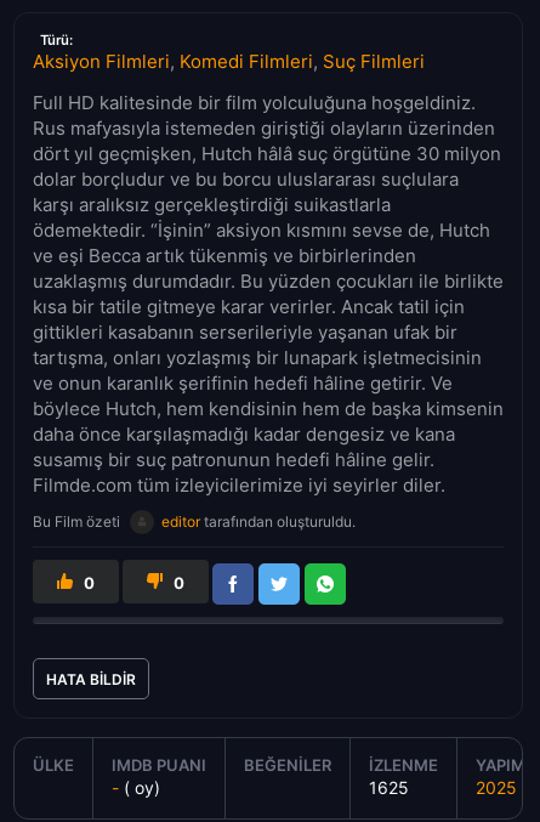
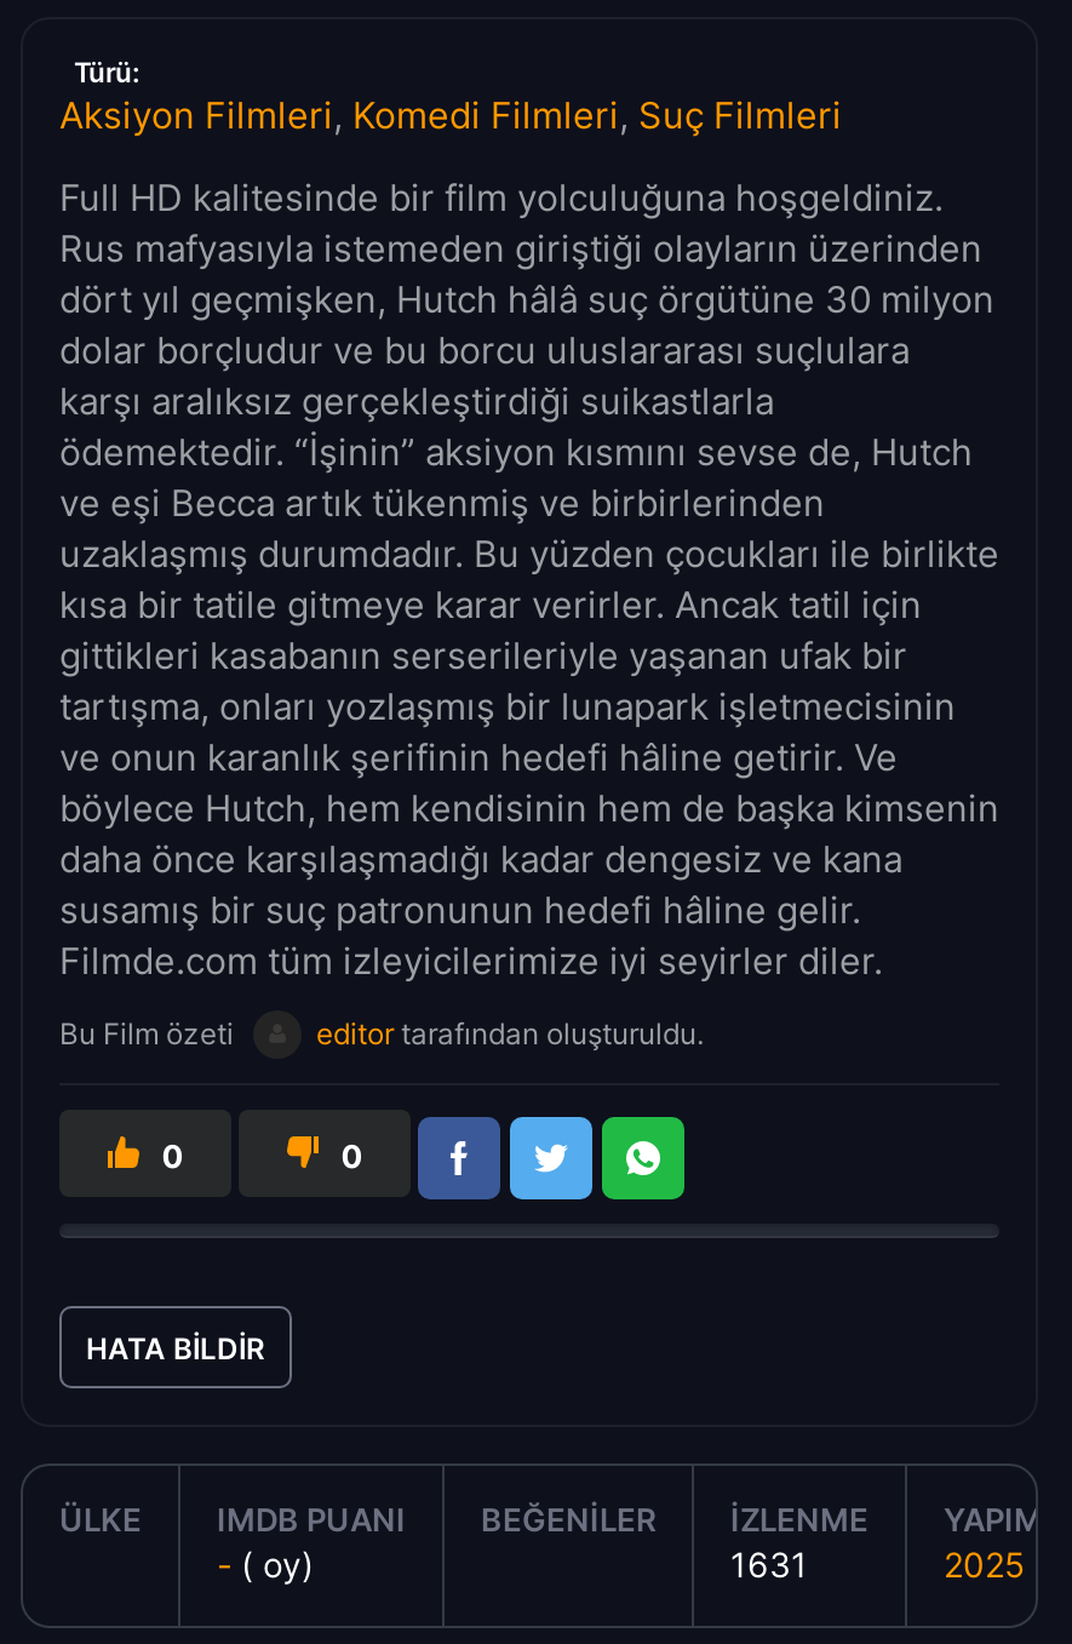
- 1625
+ 1631
